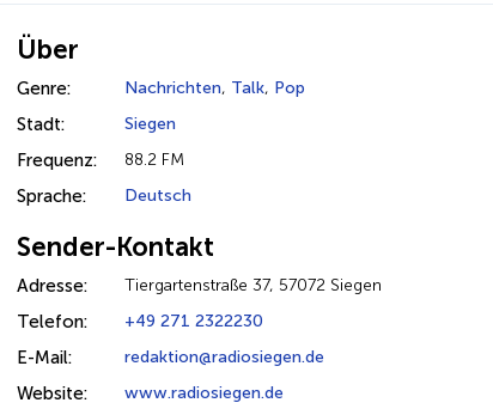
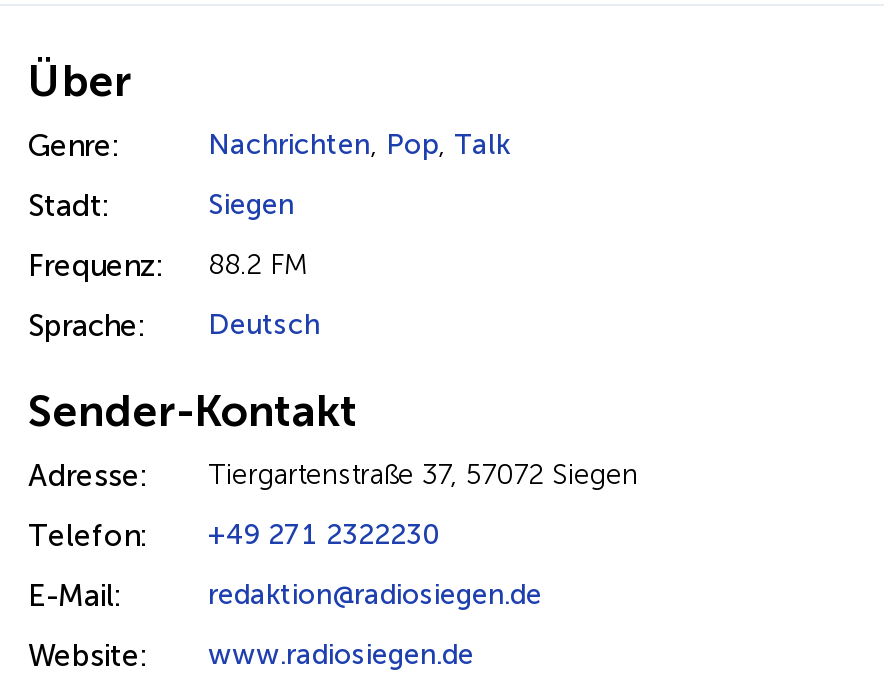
- Nachrichten, Talk, Pop
+ Nachrichten, Pop, Talk
